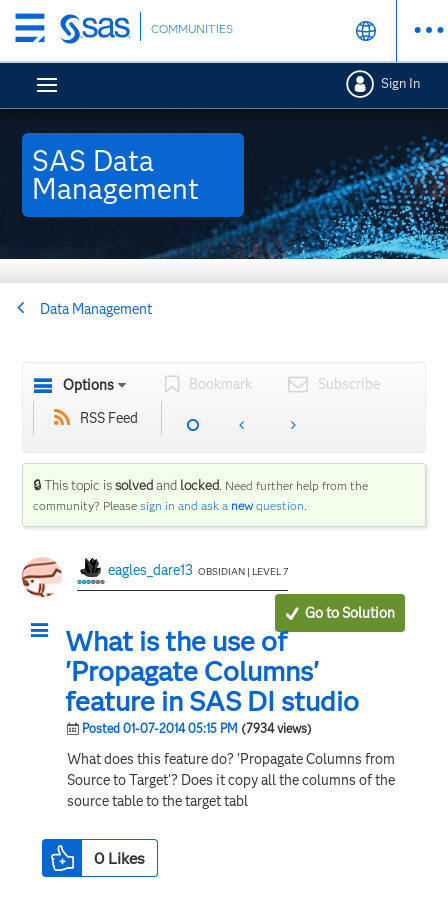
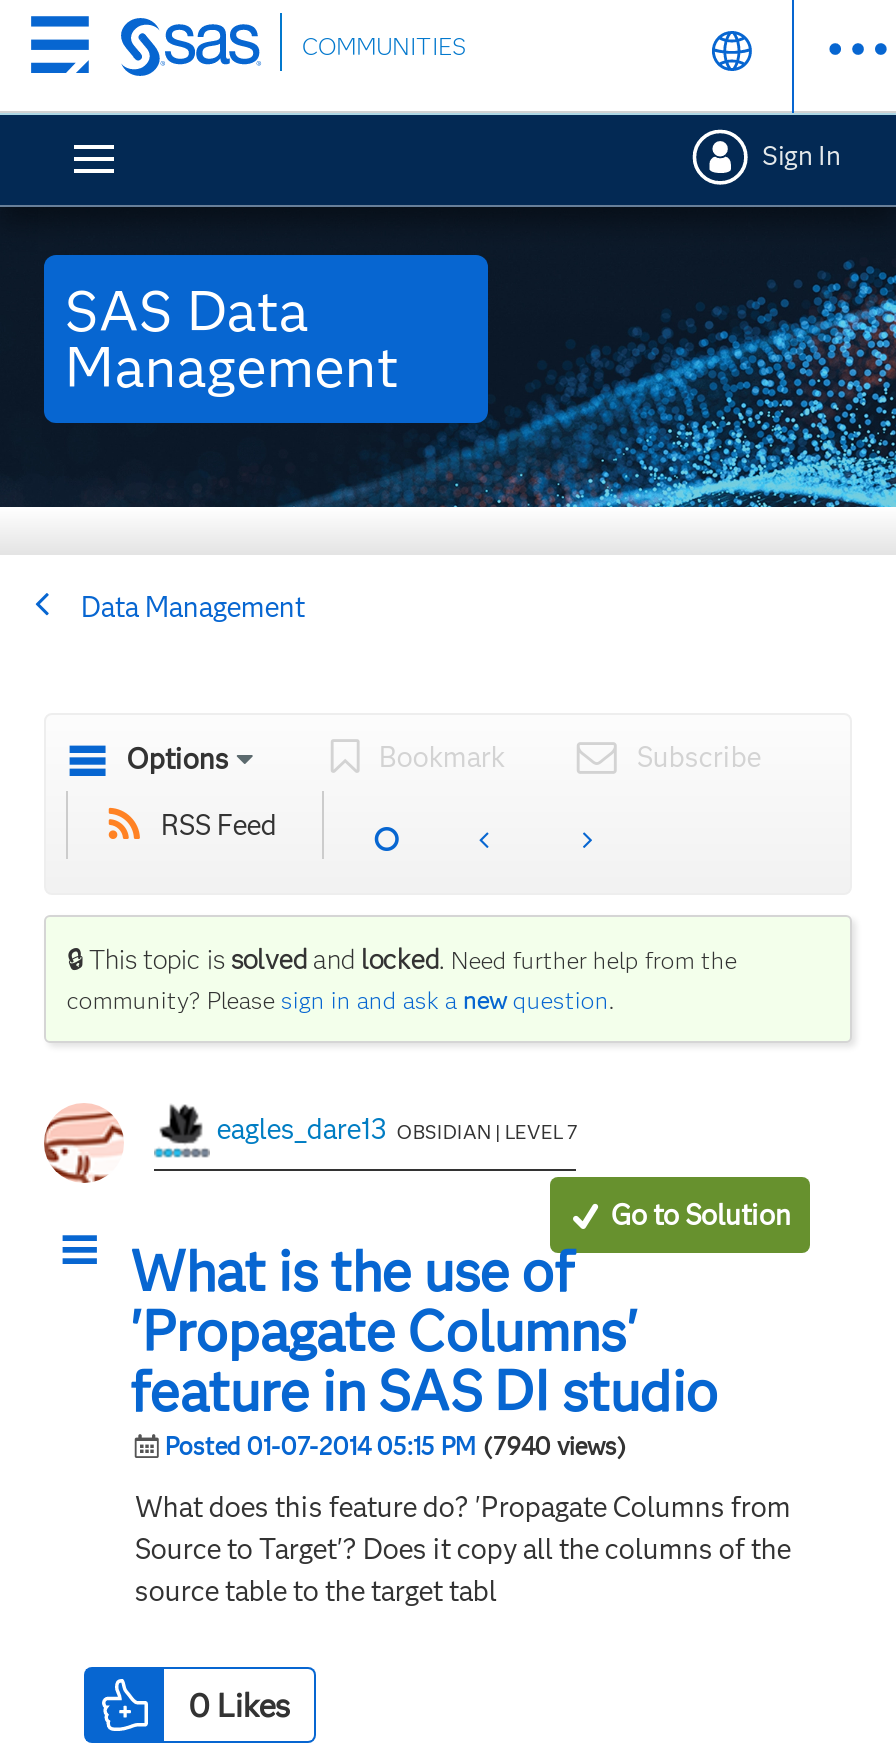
- Posted 01-07-2014 05:15 PM (7934 views)
+ Posted 01-07-2014 05:15 PM (7940 views)
